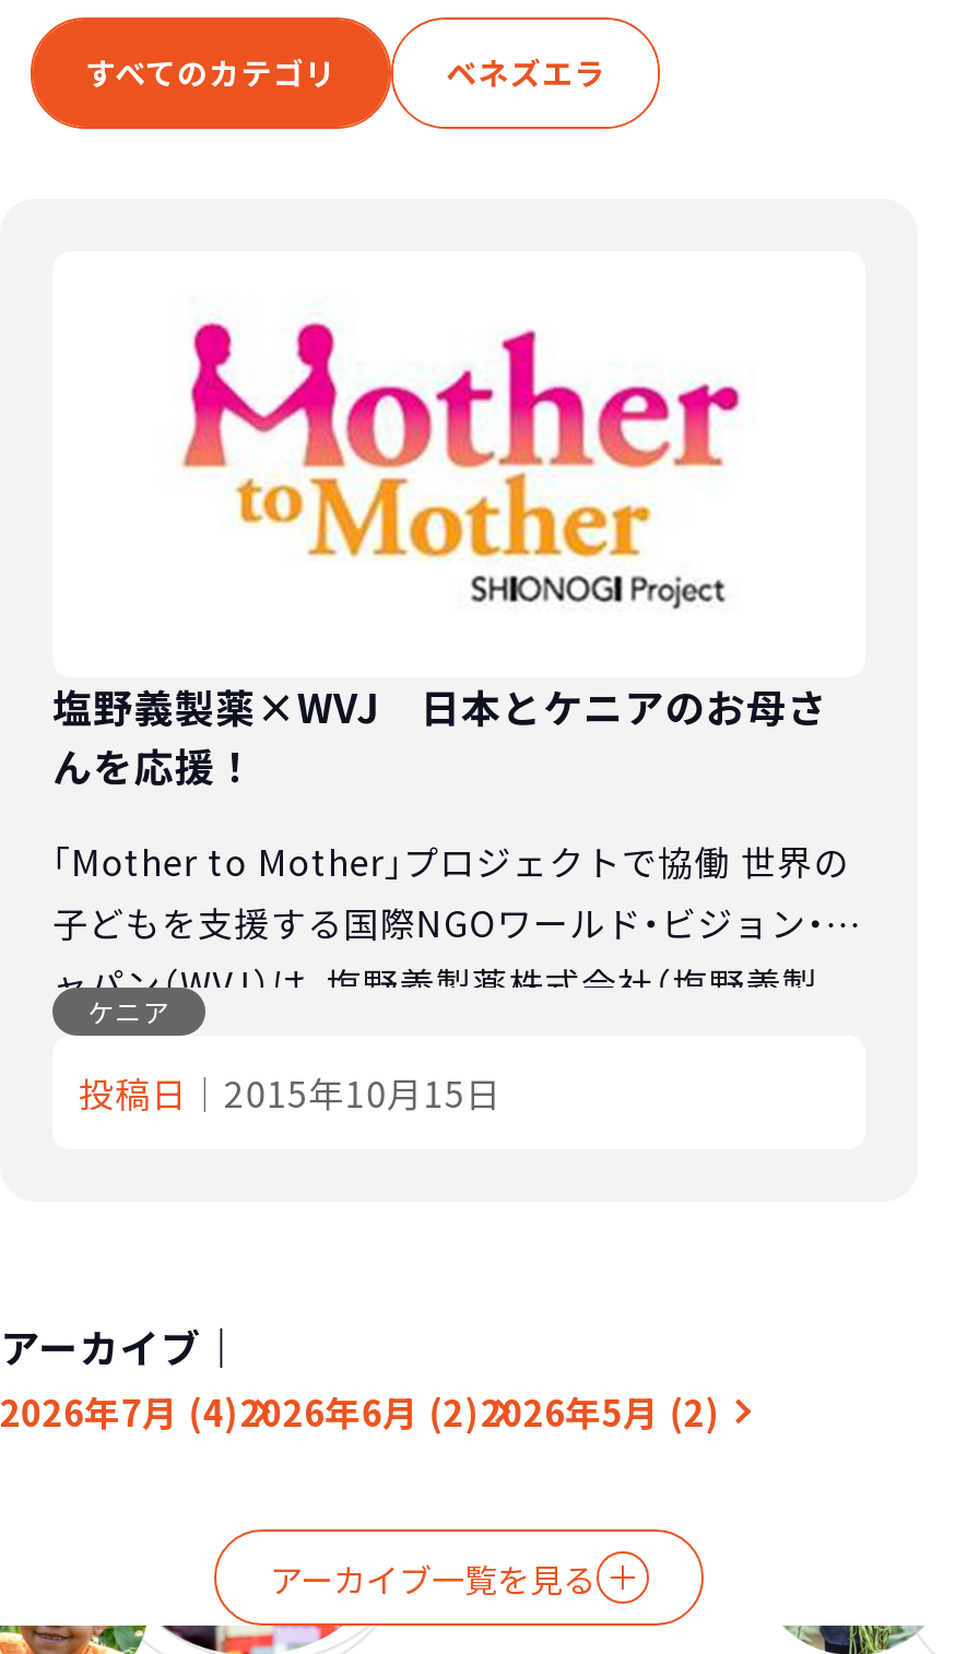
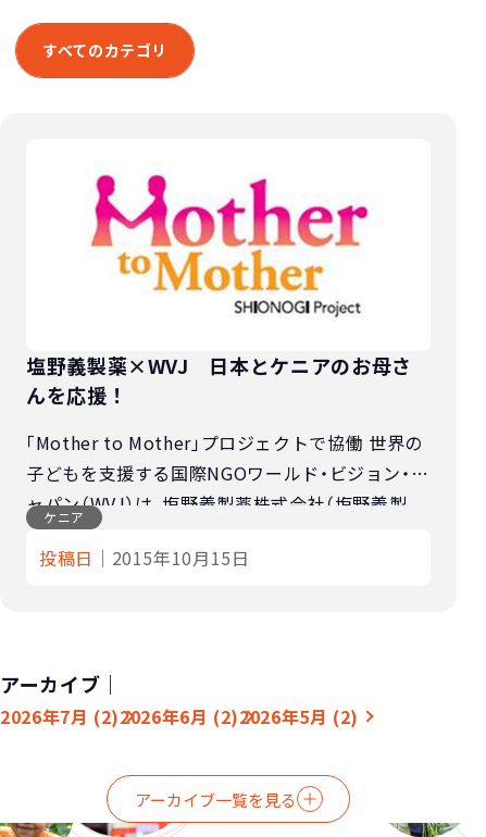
- ベネズエラ

- 2026年7月 (4)2026年6月 (2)2026年5月 (2)
+ 2026年7月 (2)2026年6月 (2)2026年5月 (2)
